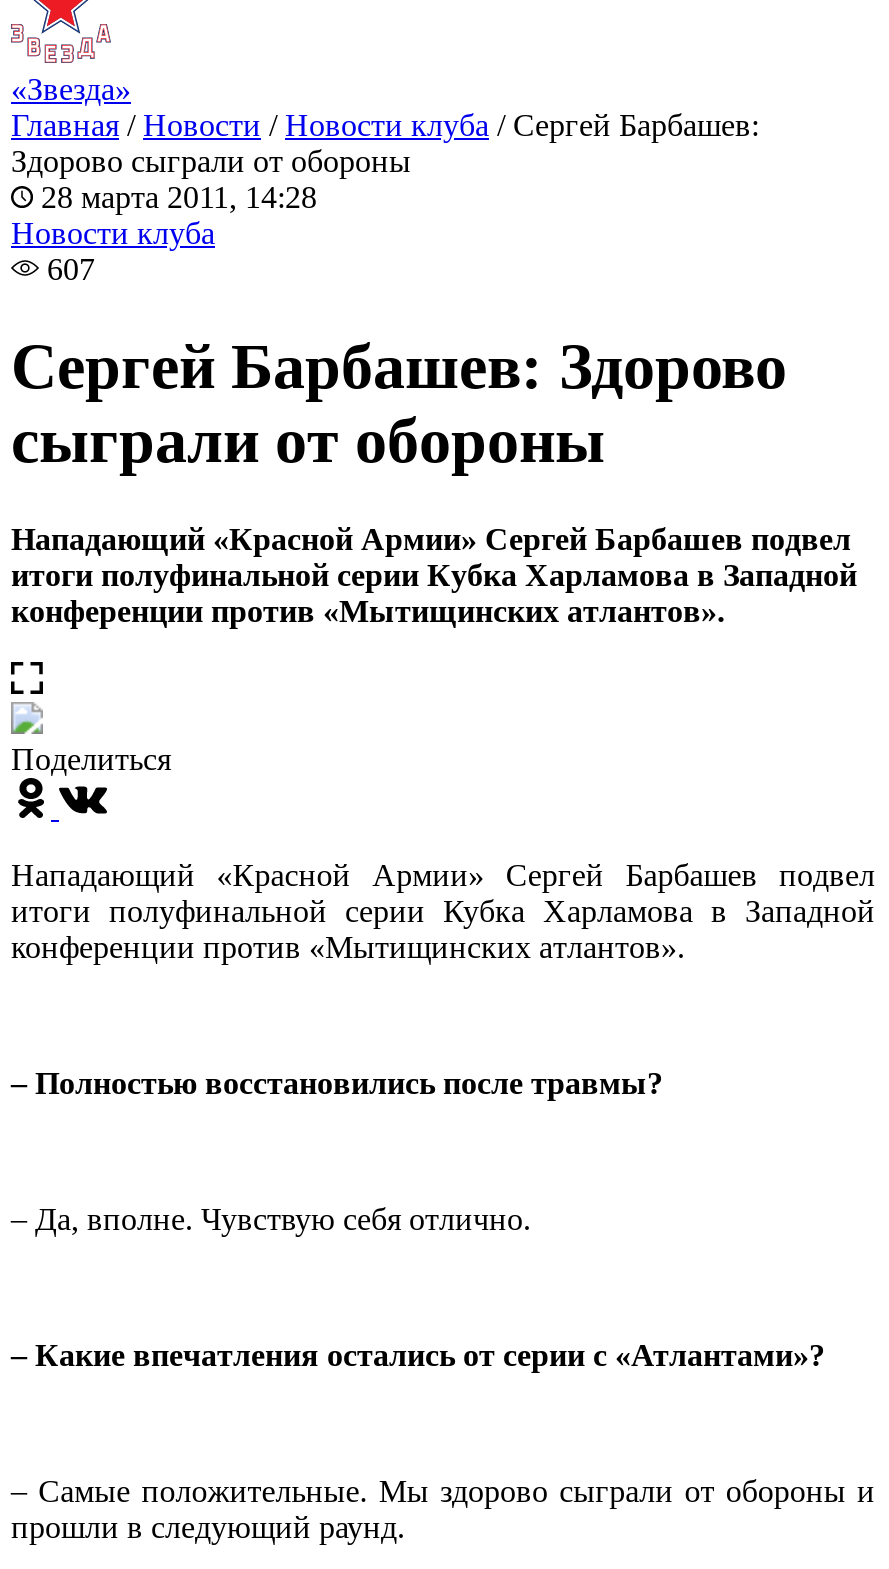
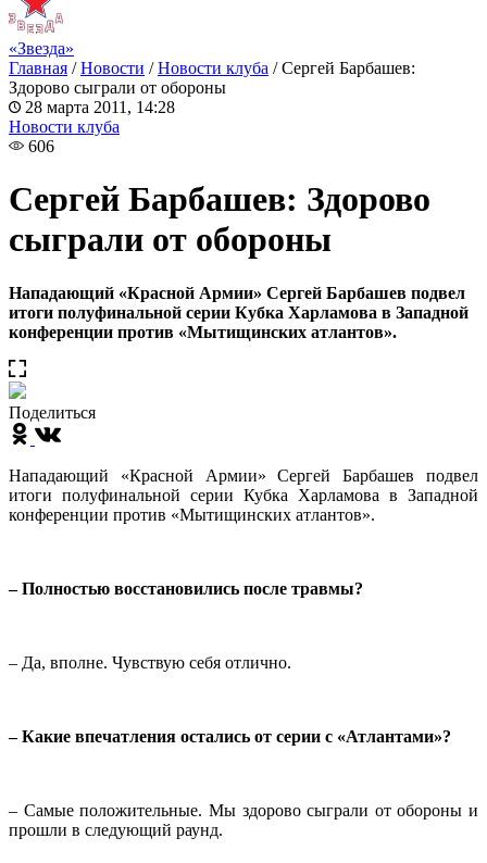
- 607
+ 606
